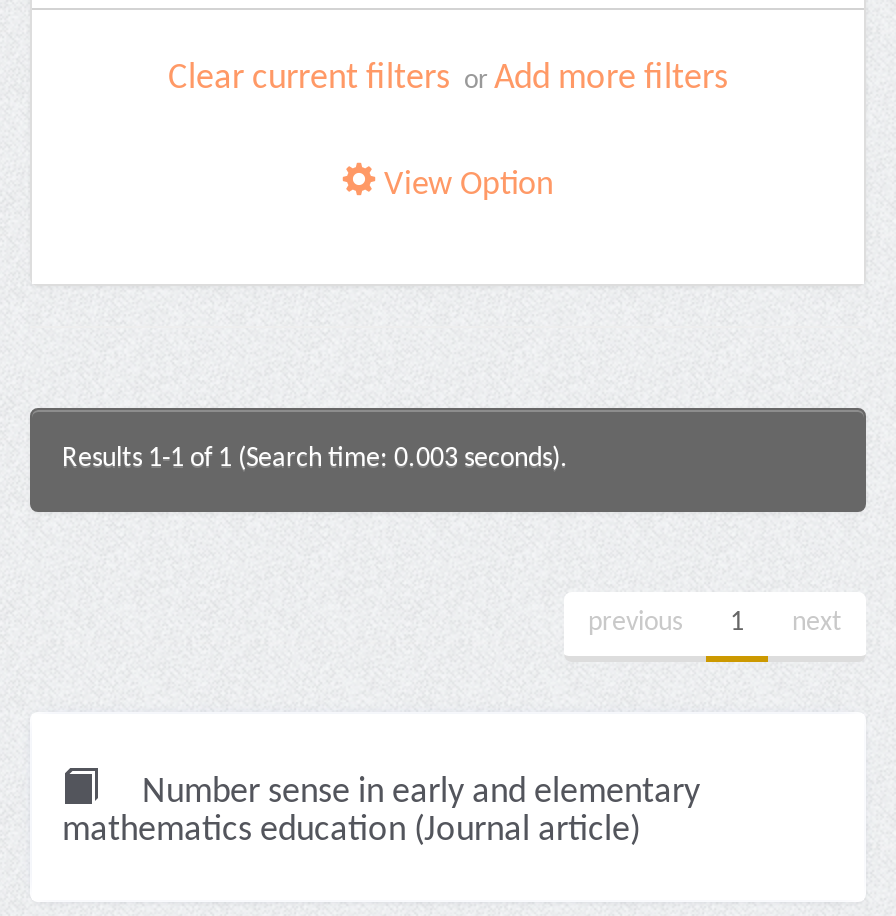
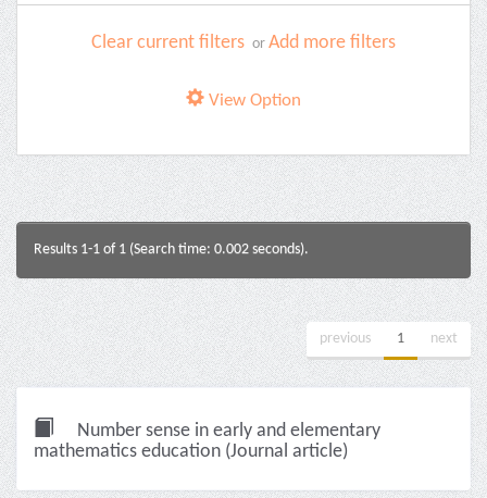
- Results 1-1 of 1 (Search time: 0.003 seconds).
+ Results 1-1 of 1 (Search time: 0.002 seconds).
